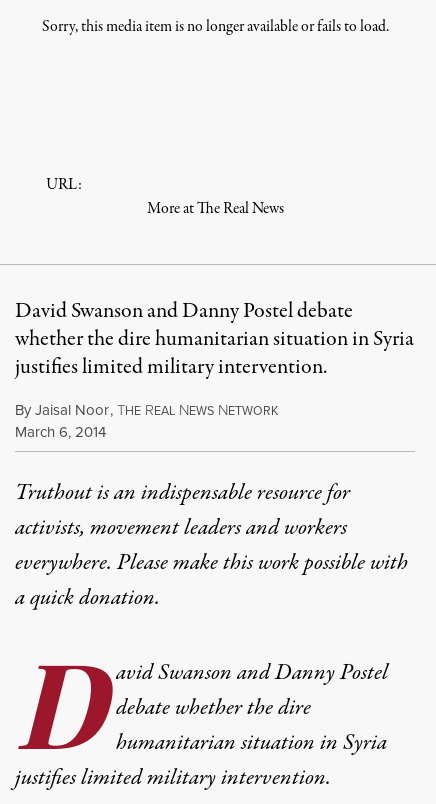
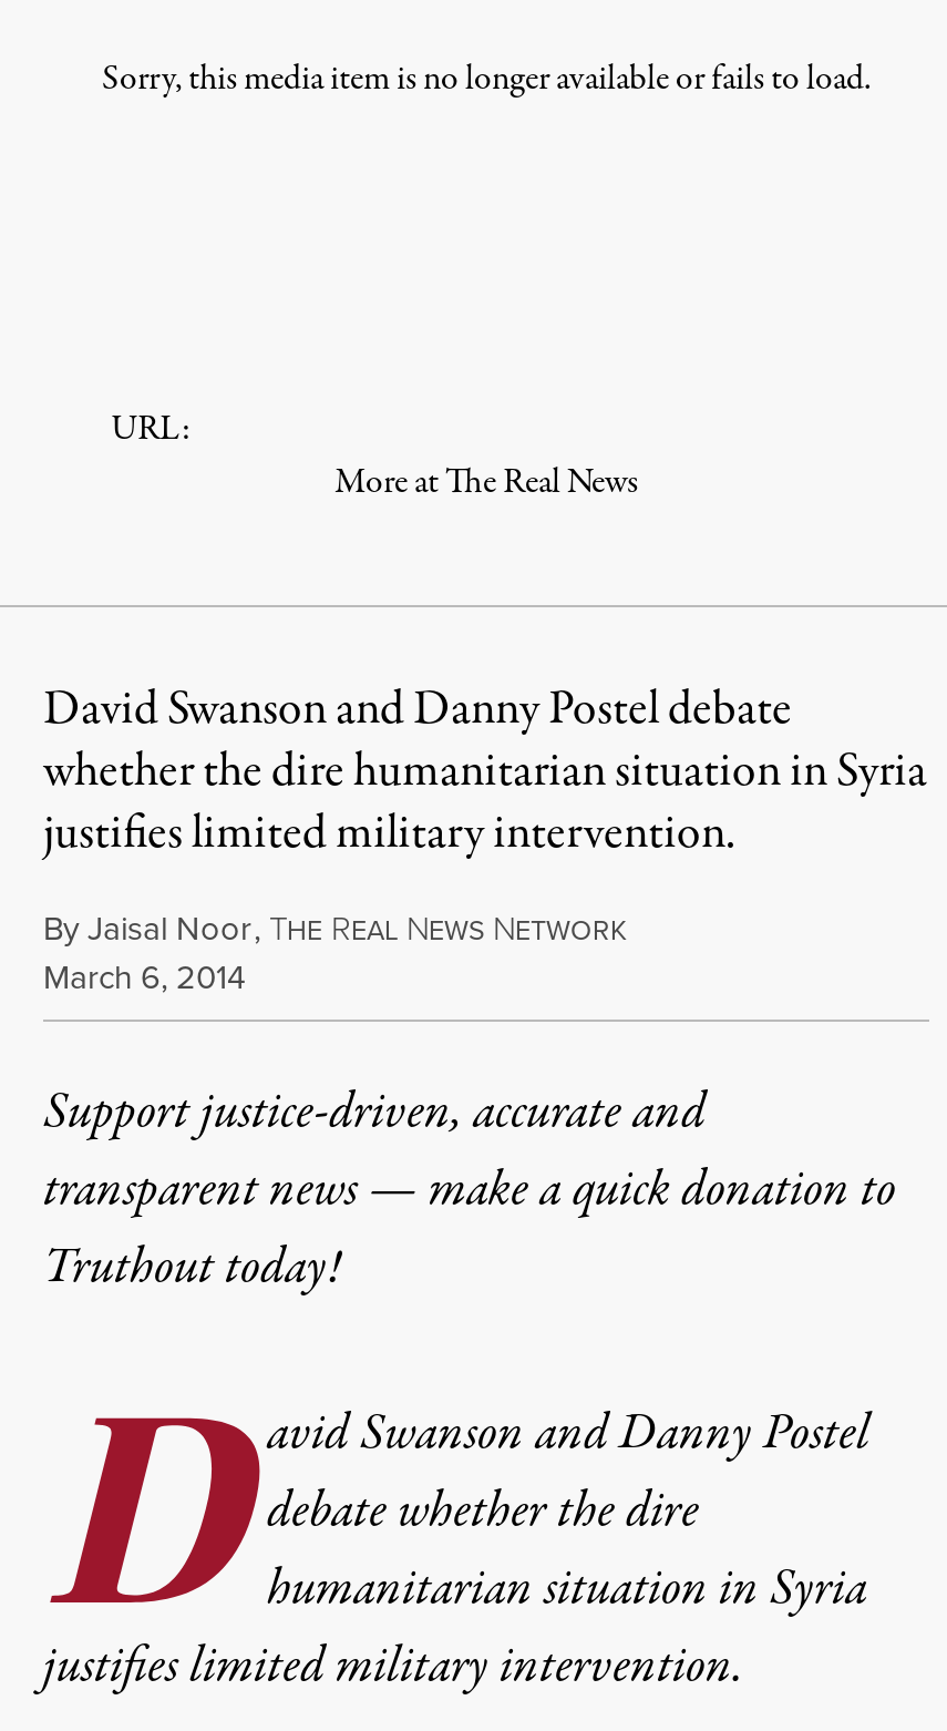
- Truthout is an indispensable resource for
- activists, movement leaders and workers
- everywhere. Please make this work possible with
- aquick donation.
+ Support justice-driven, accurate and
+ transparent news — make a quick donation to
+ Truthout today!
